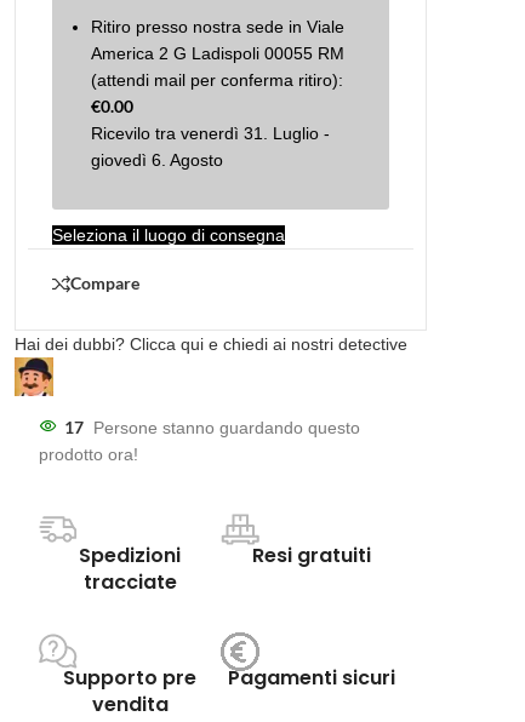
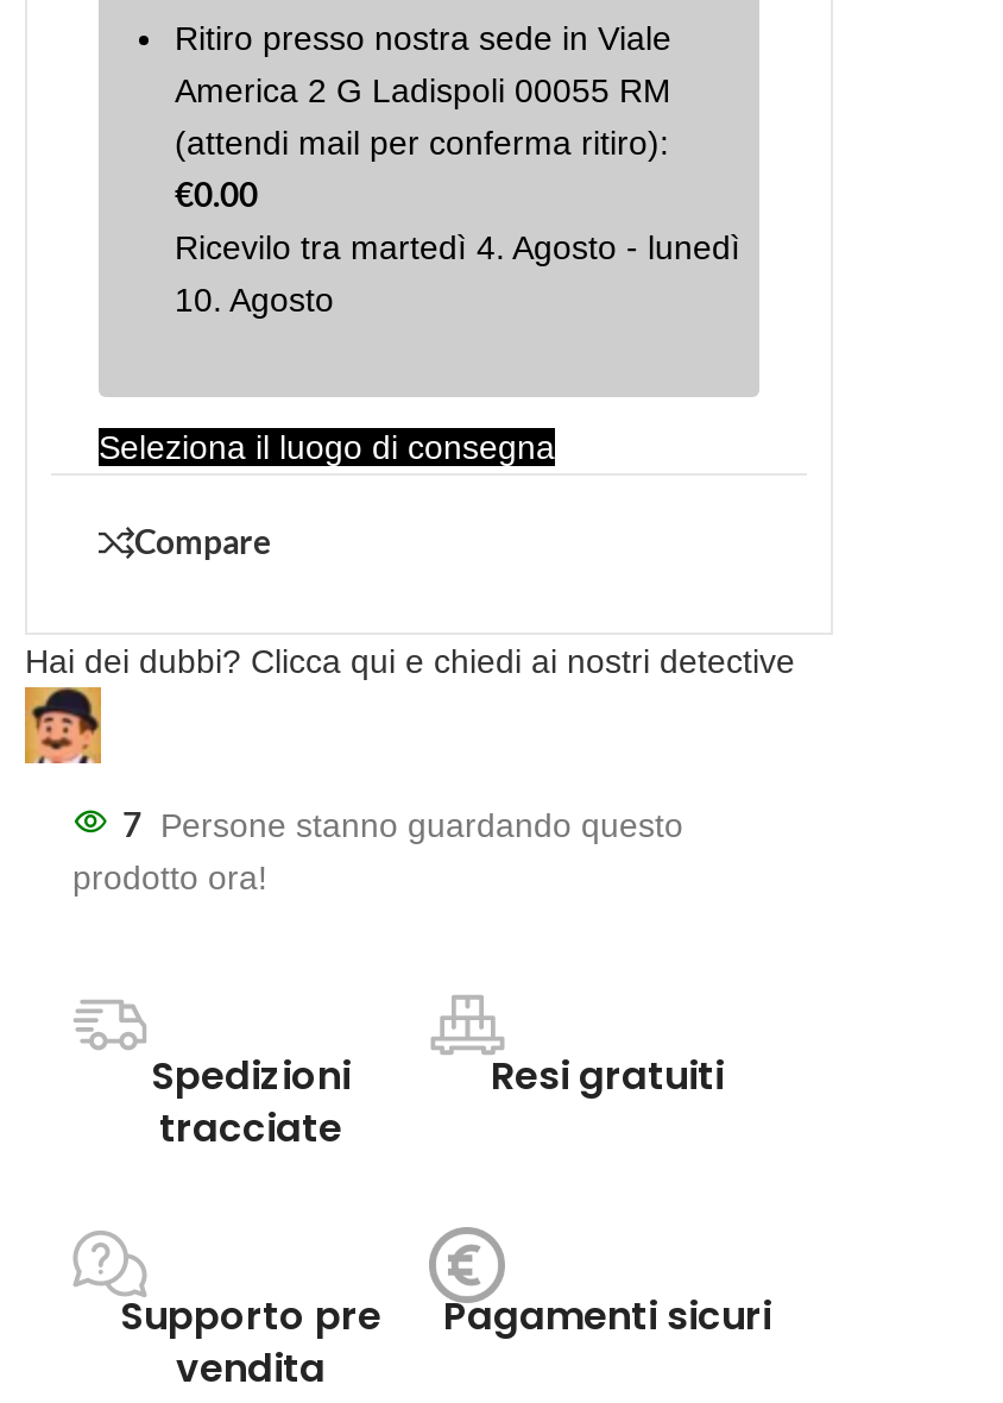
- Ricevilo tra venerdì 31. Luglio -
- giovedì 6. Agosto
+ Ricevilo tra martedì 4. Agosto - lunedì
+ 10. Agosto

- 17 Persone stanno guardando questo
+ 7 Persone stanno guardando questo
